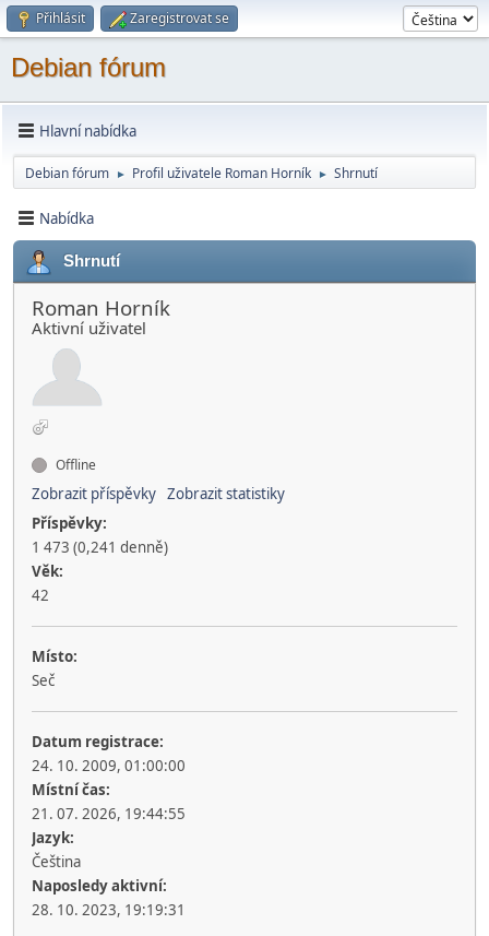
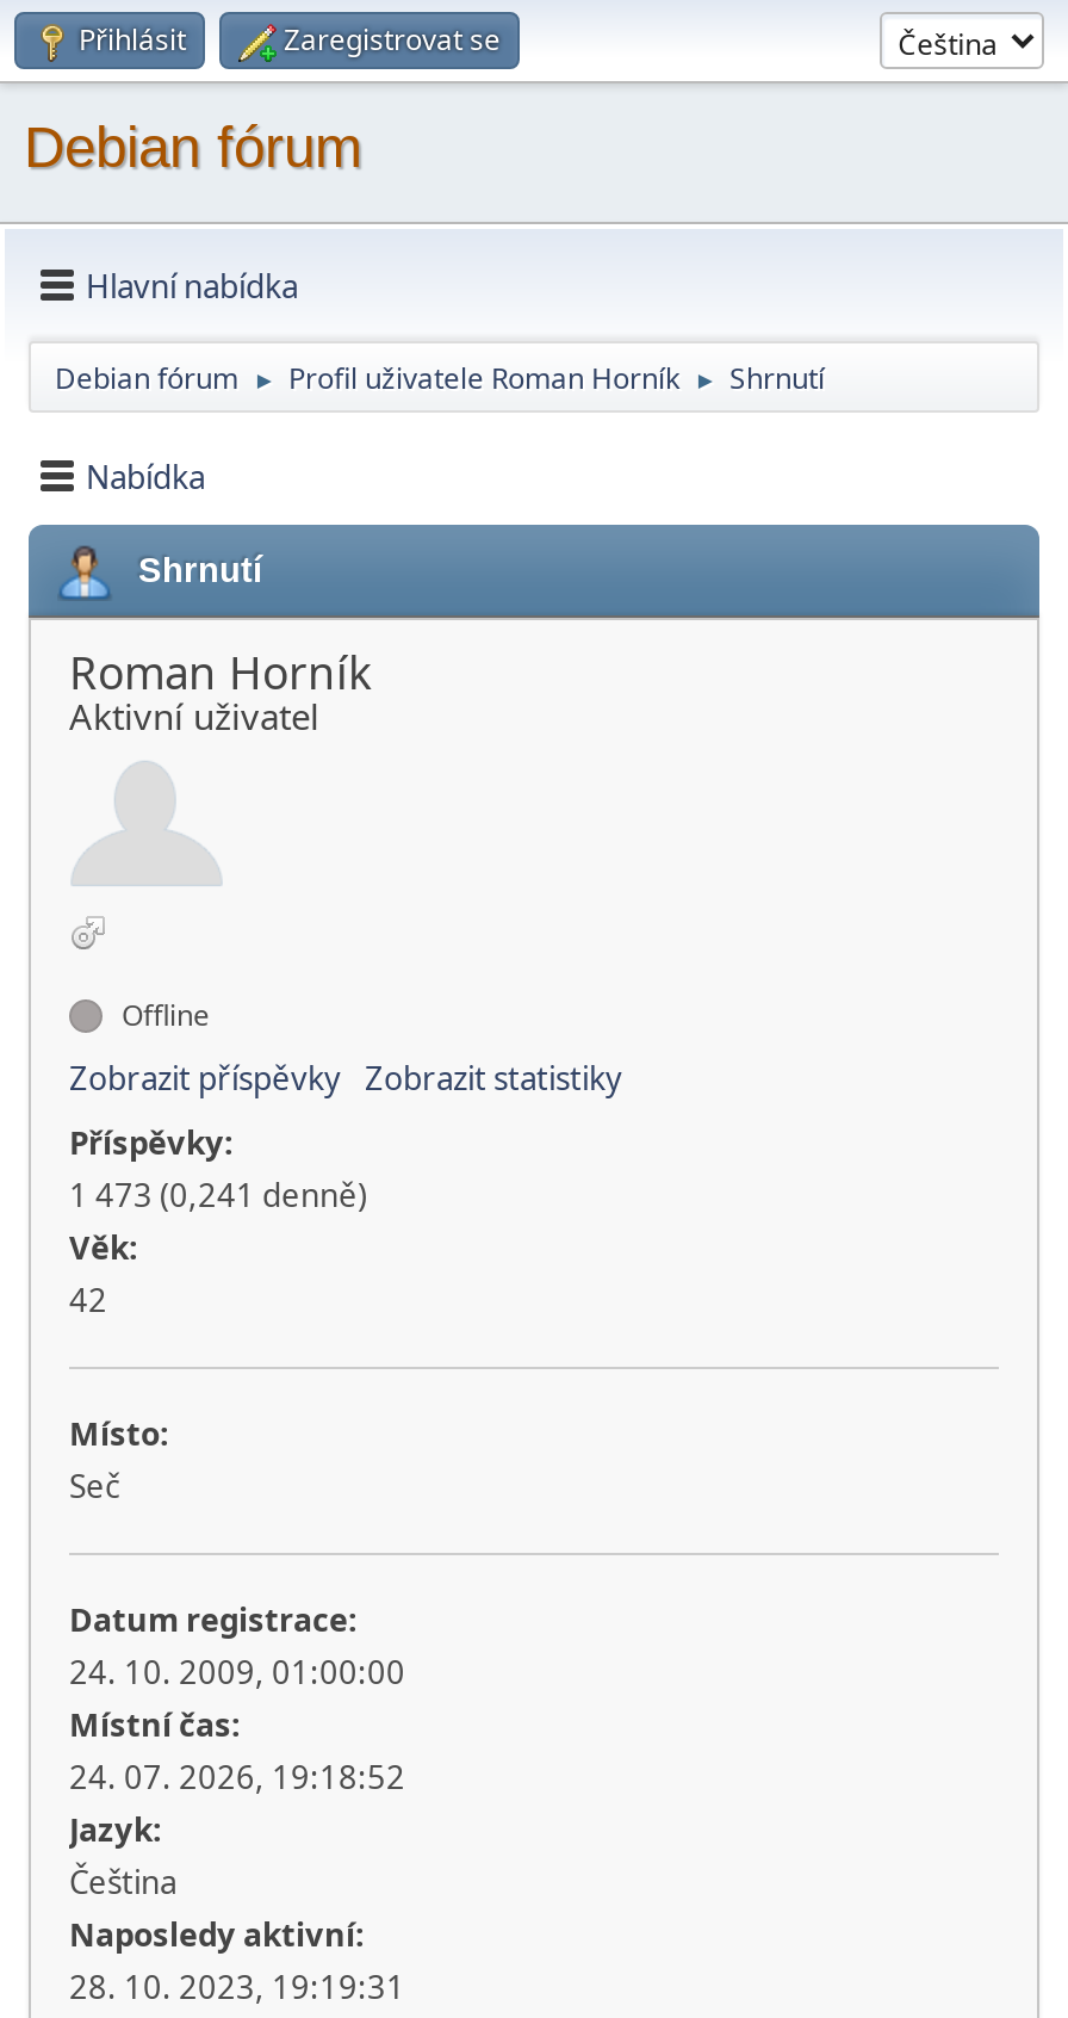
- 21. 07. 2026, 19:44:55
+ 24. 07. 2026, 19:18:52
